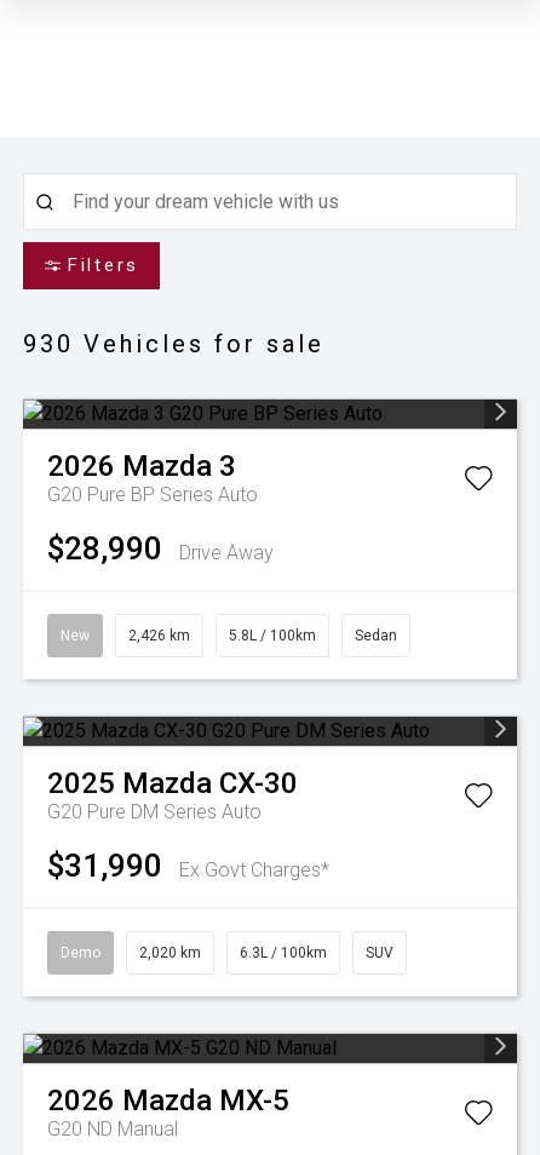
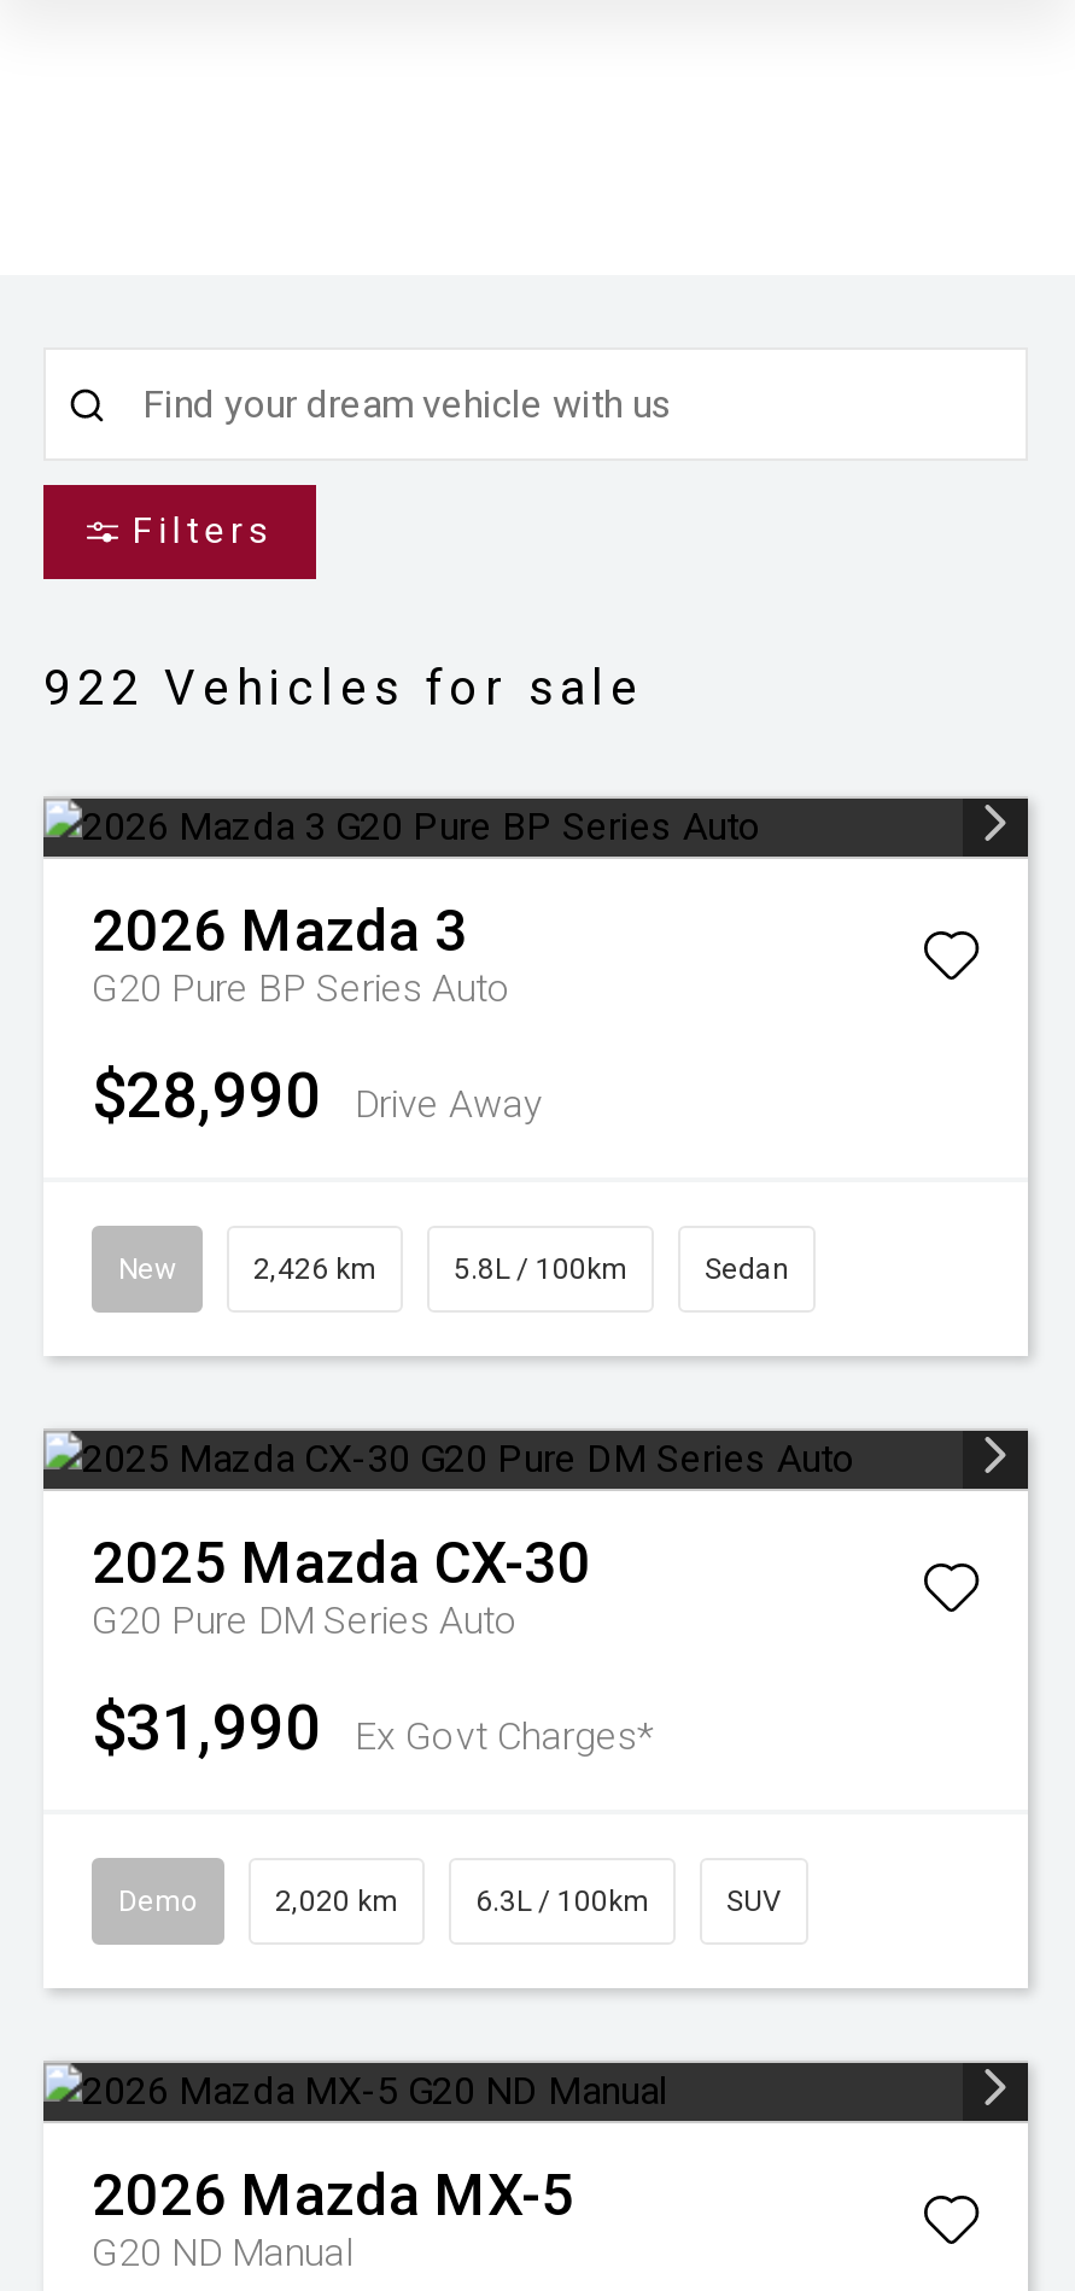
- 930 Vehicles for sale
+ 922 Vehicles for sale
